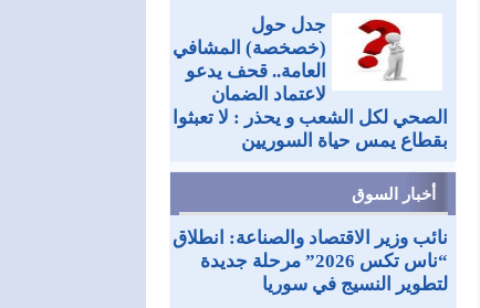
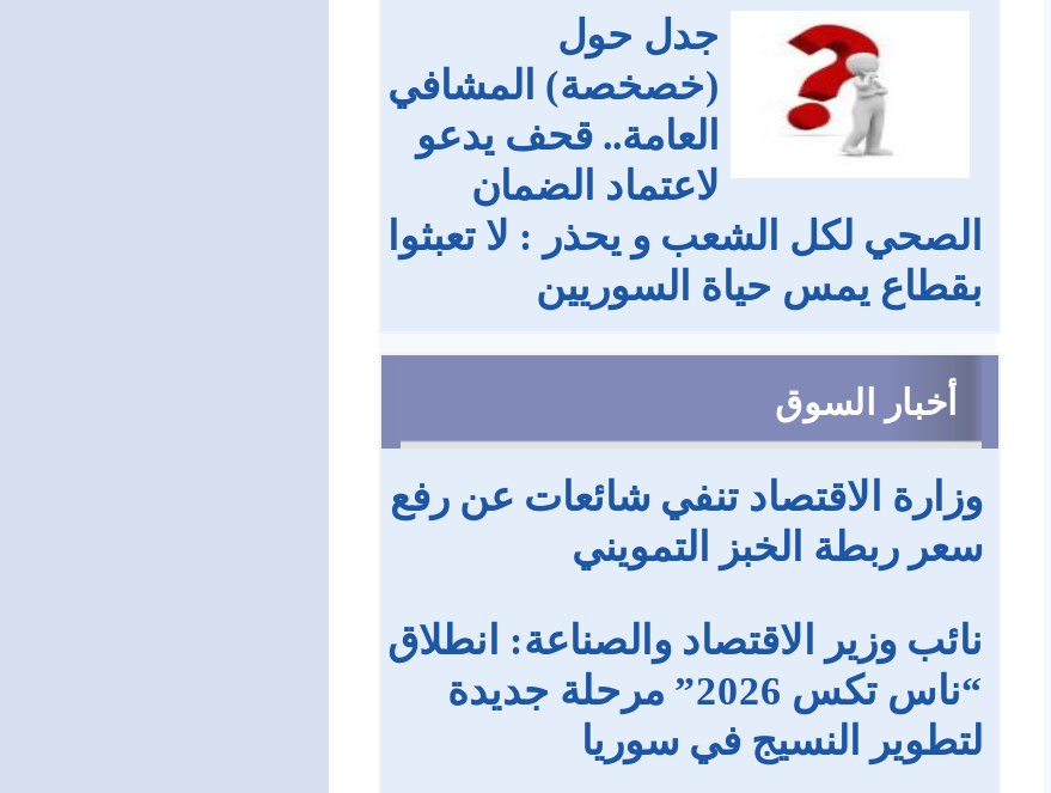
+ وزارة الاقتصاد تنفي شائعات عن رفع
+ سعر ربطة الخبز التمويني
